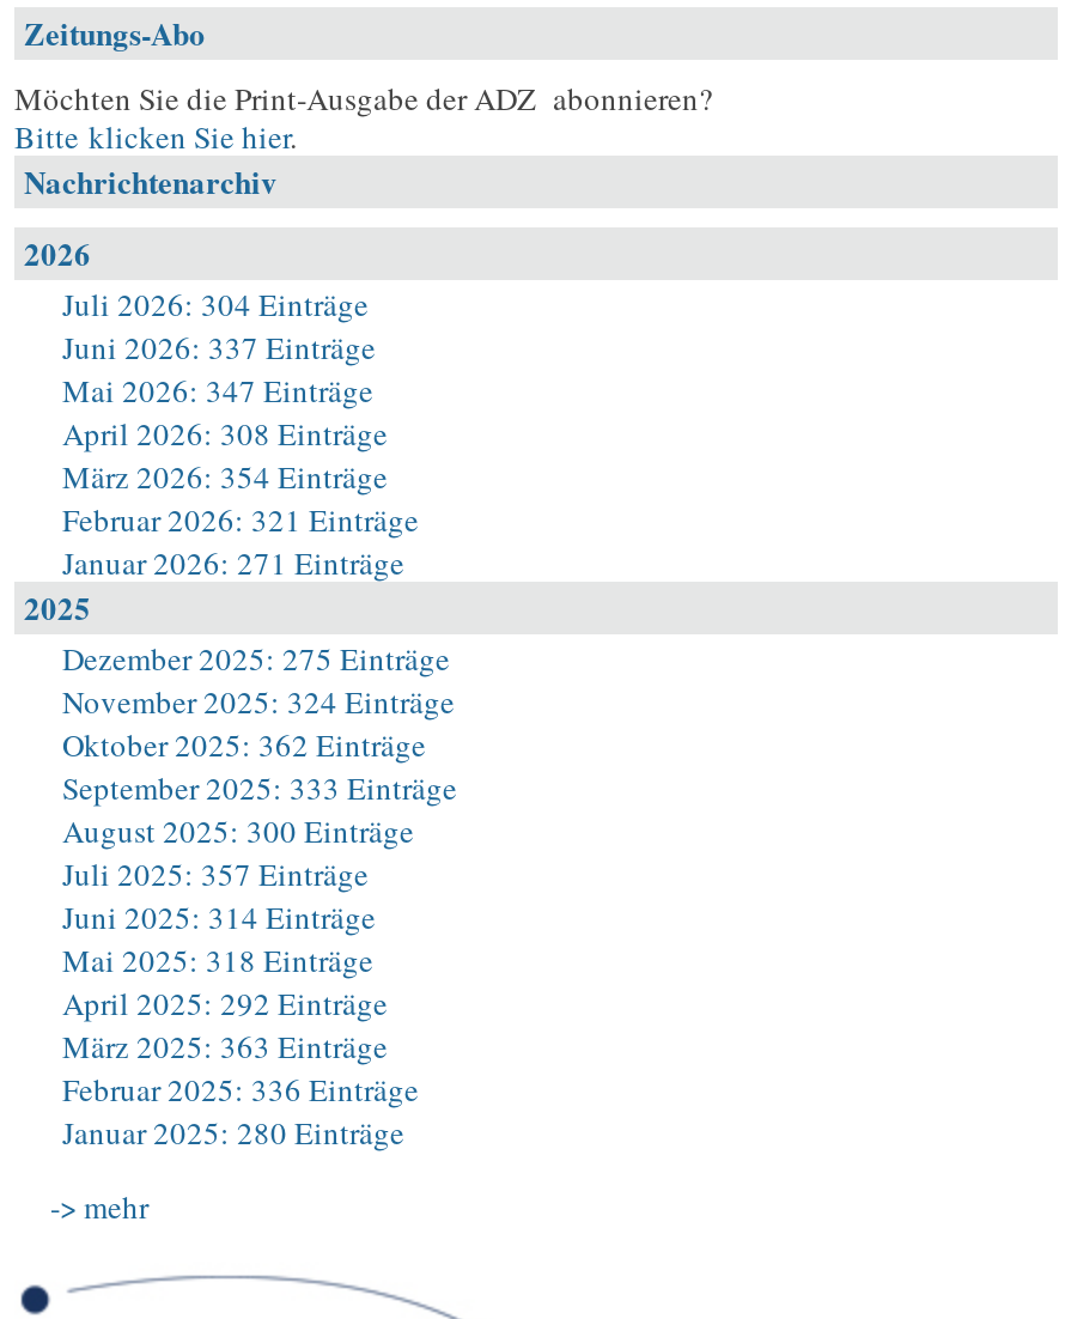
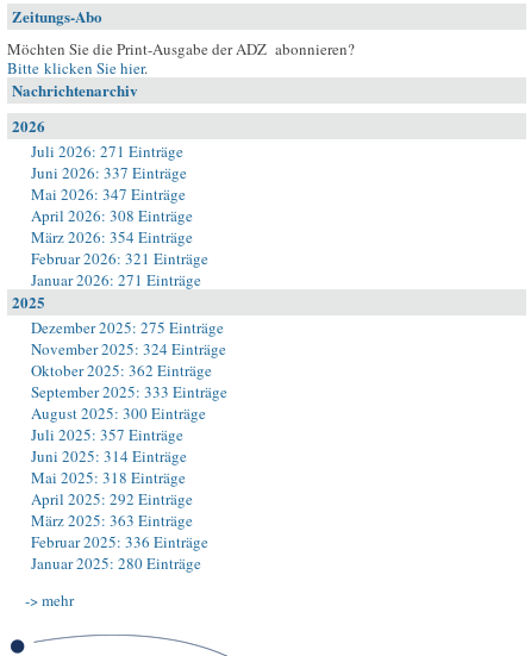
- Juli 2026: 304 Einträge
+ Juli 2026: 271 Einträge
